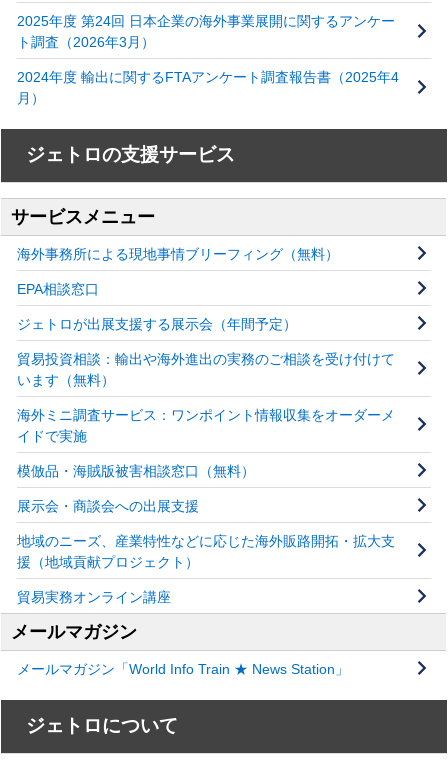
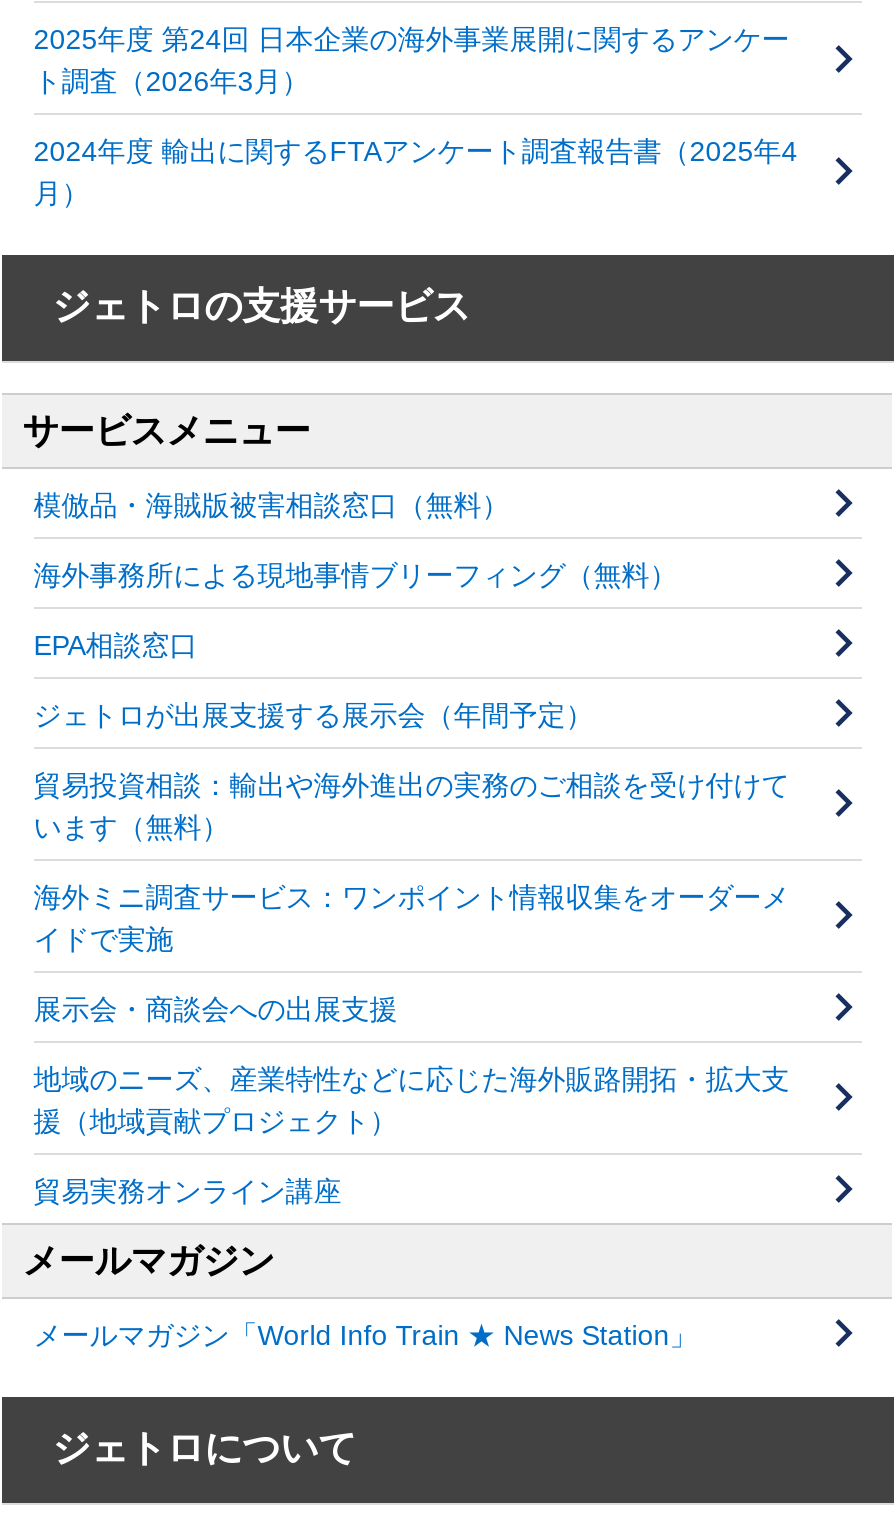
moved down: 海外事務所による現地事情ブリーフィング（無料） | EPA相談窓口 | ジェトロが出展支援する展示会（年間予定） | 貿易投資相談：輸出や海外進出の実務のご相談を受け付けて | います（無料） | 海外ミニ調査サービス：ワンポイント情報収集をオーダーメ | イドで実施

moved up: 模倣品・海賊版被害相談窓口（無料）
